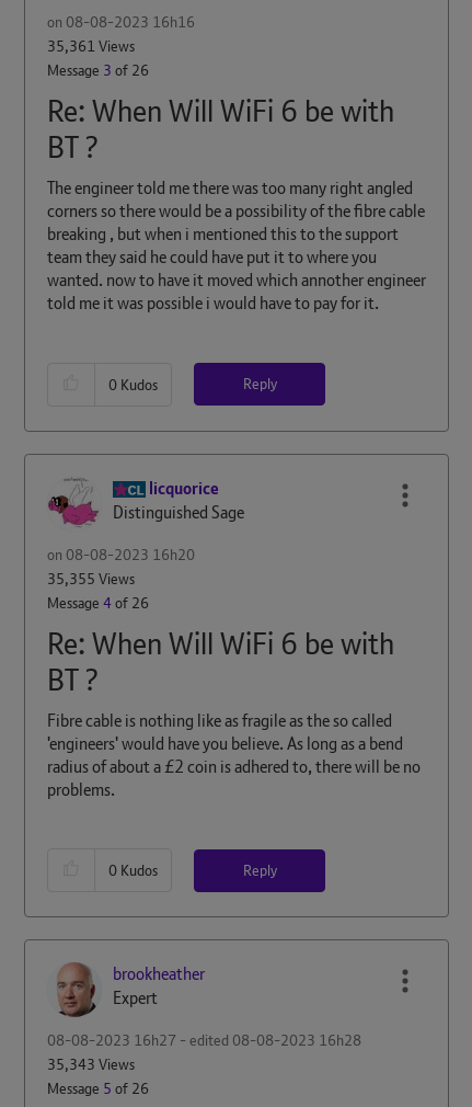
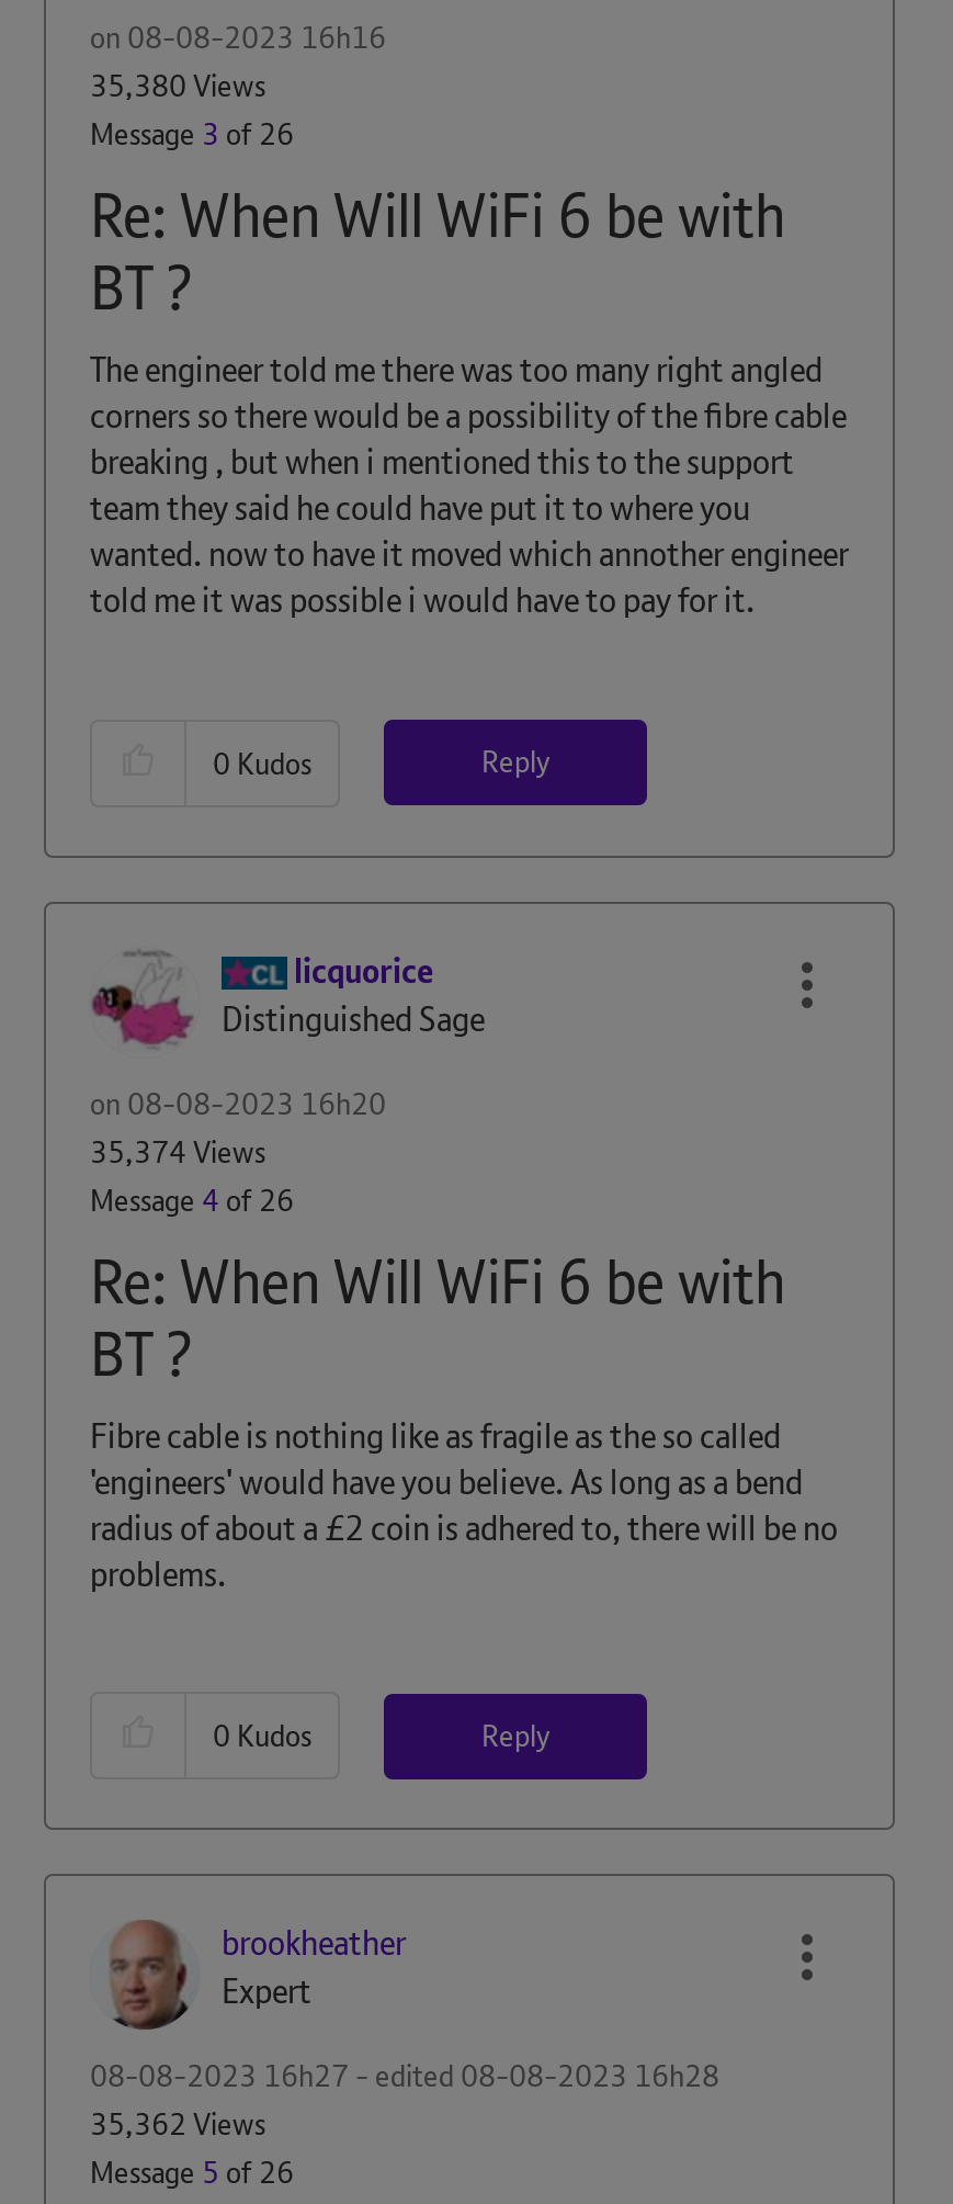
- 35,361 Views
+ 35,380 Views

- 35,355 Views
+ 35,374 Views

- 35,343 Views
+ 35,362 Views
